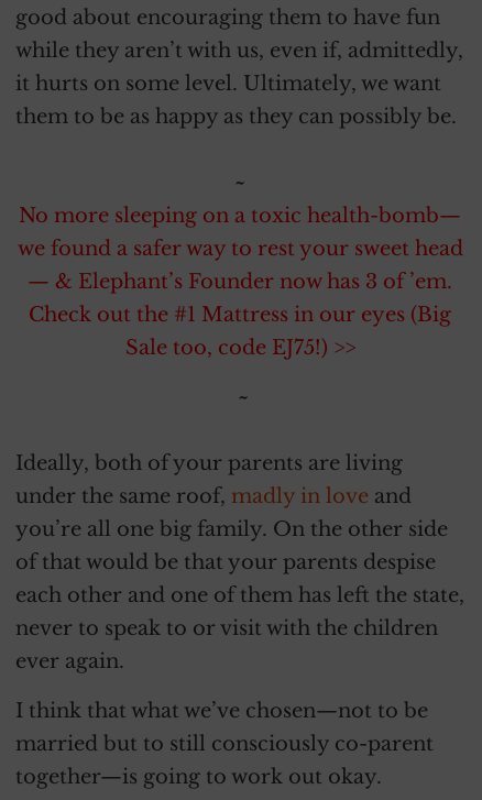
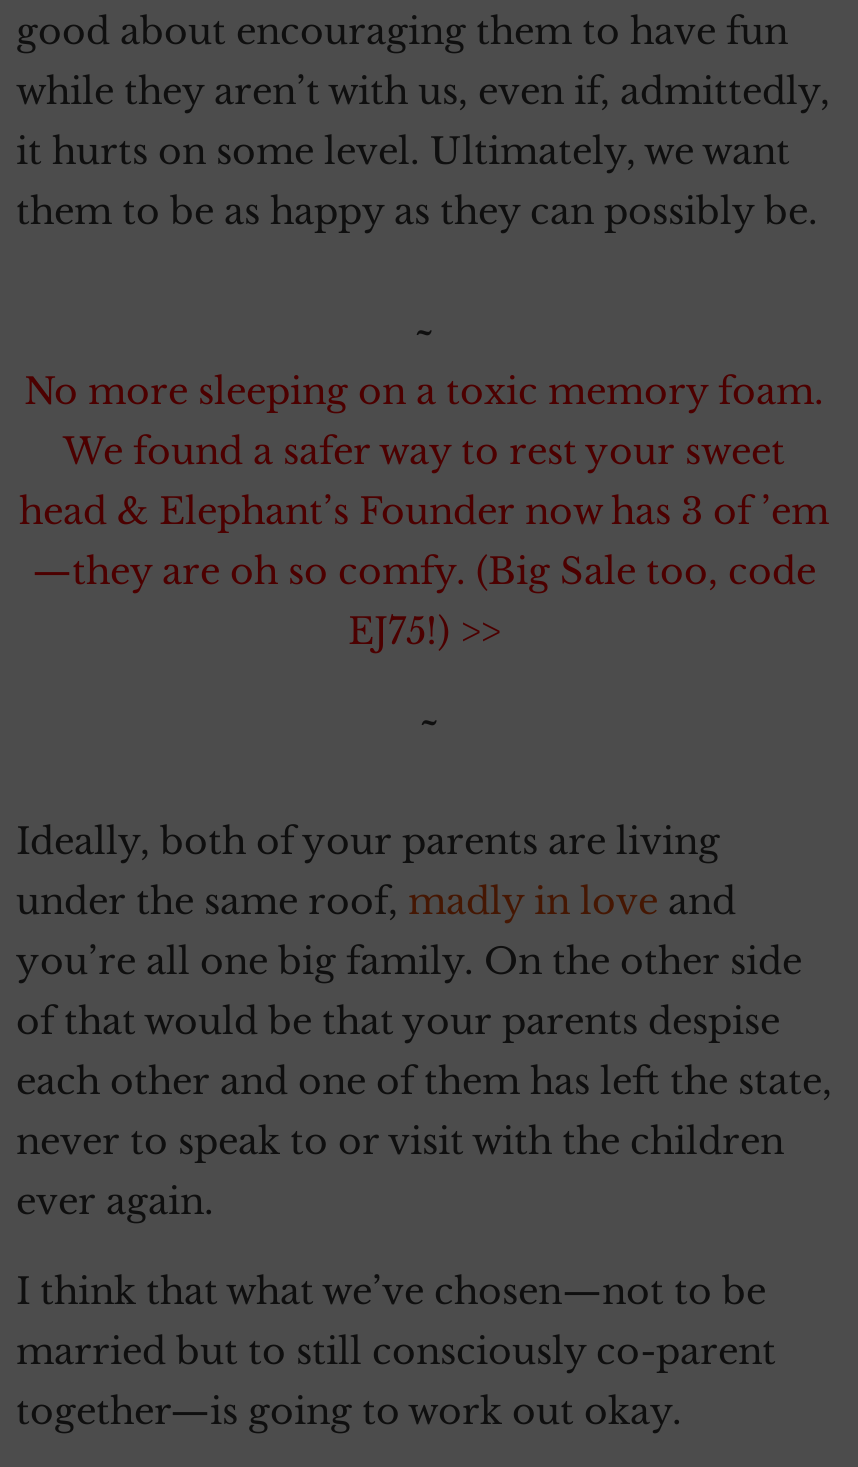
- No more sleeping on a toxic health-bomb—
- we found a safer way to rest your sweet head
- — & Elephant’s Founder now has 3 of ’em.
- Check out the #1 Mattress in our eyes (Big
- Sale too, code EJ75!) >>
+ No more sleeping on a toxic memory foam.
+ We found a safer way to rest your sweet
+ head & Elephant’s Founder now has 3 of ’em
+ —they are oh so comfy. (Big Sale too, code
+ EJ75!) >>
